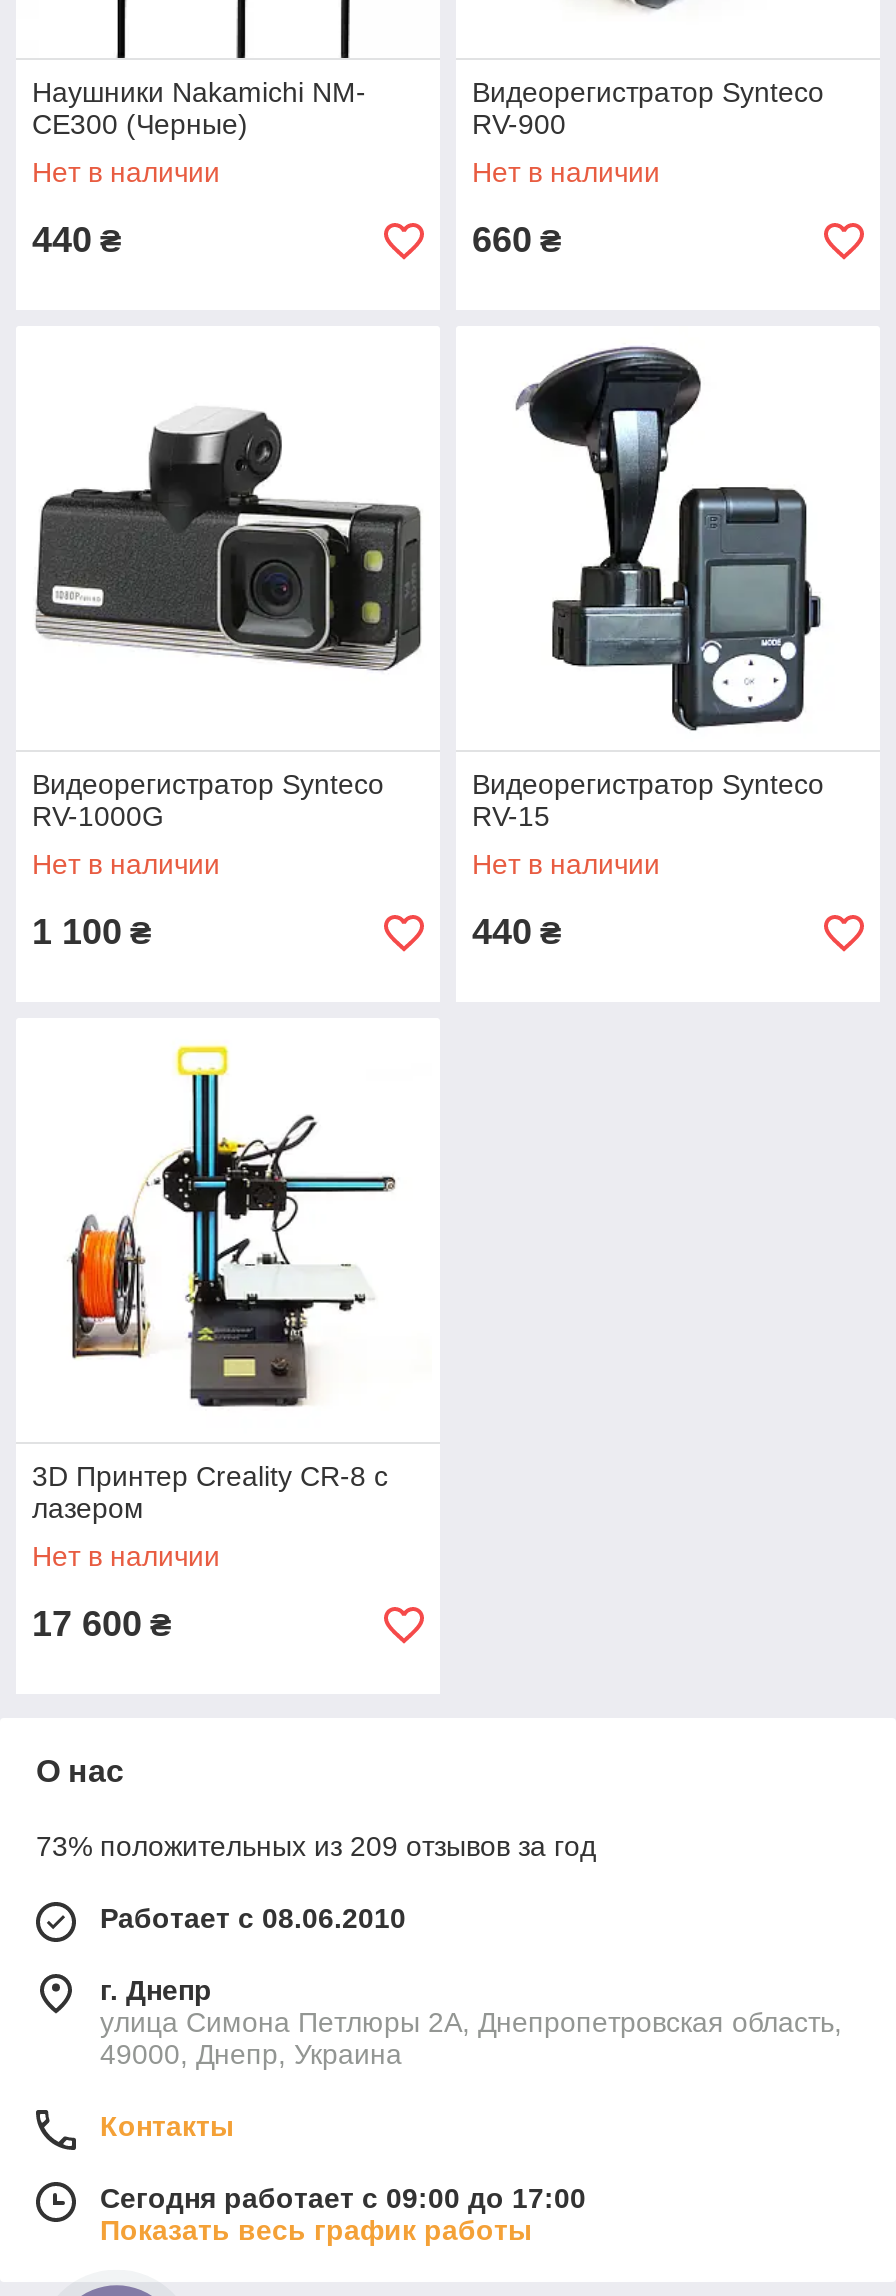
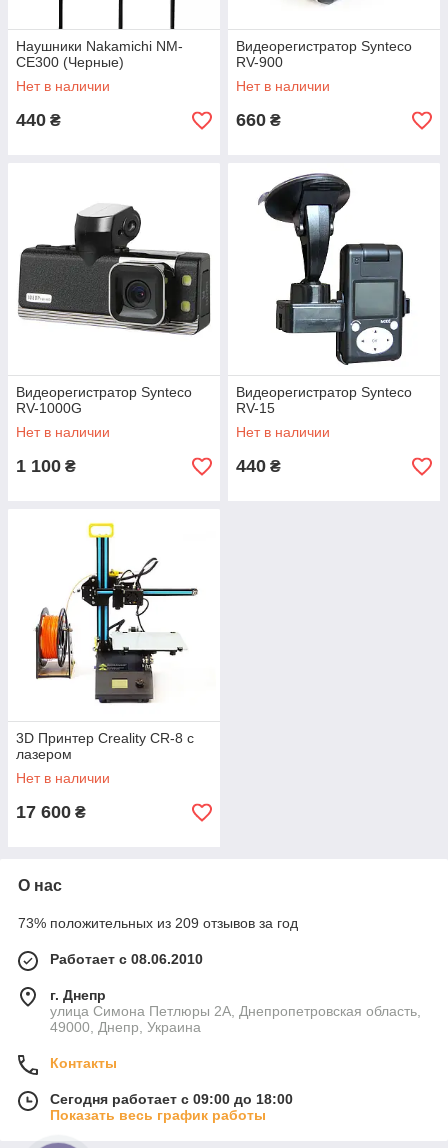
- Сегодня работает с 09:00 до 17:00
+ Сегодня работает с 09:00 до 18:00
